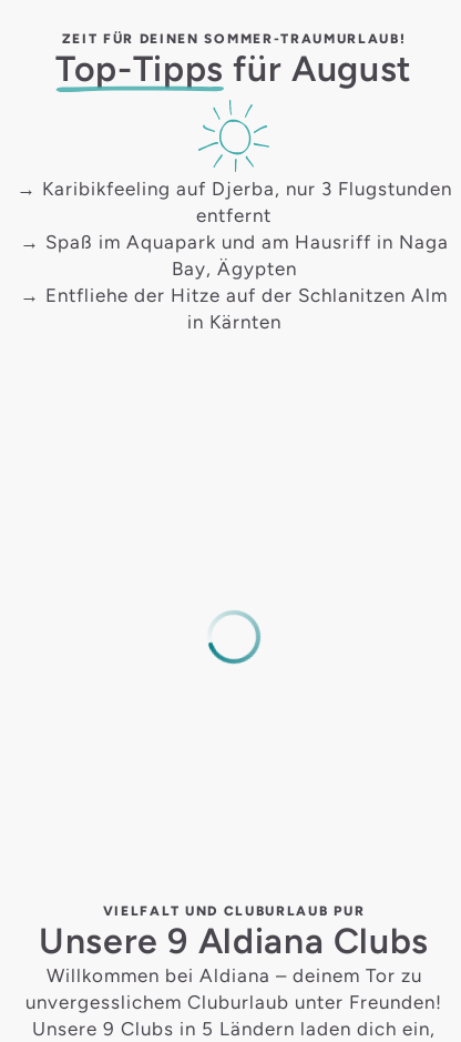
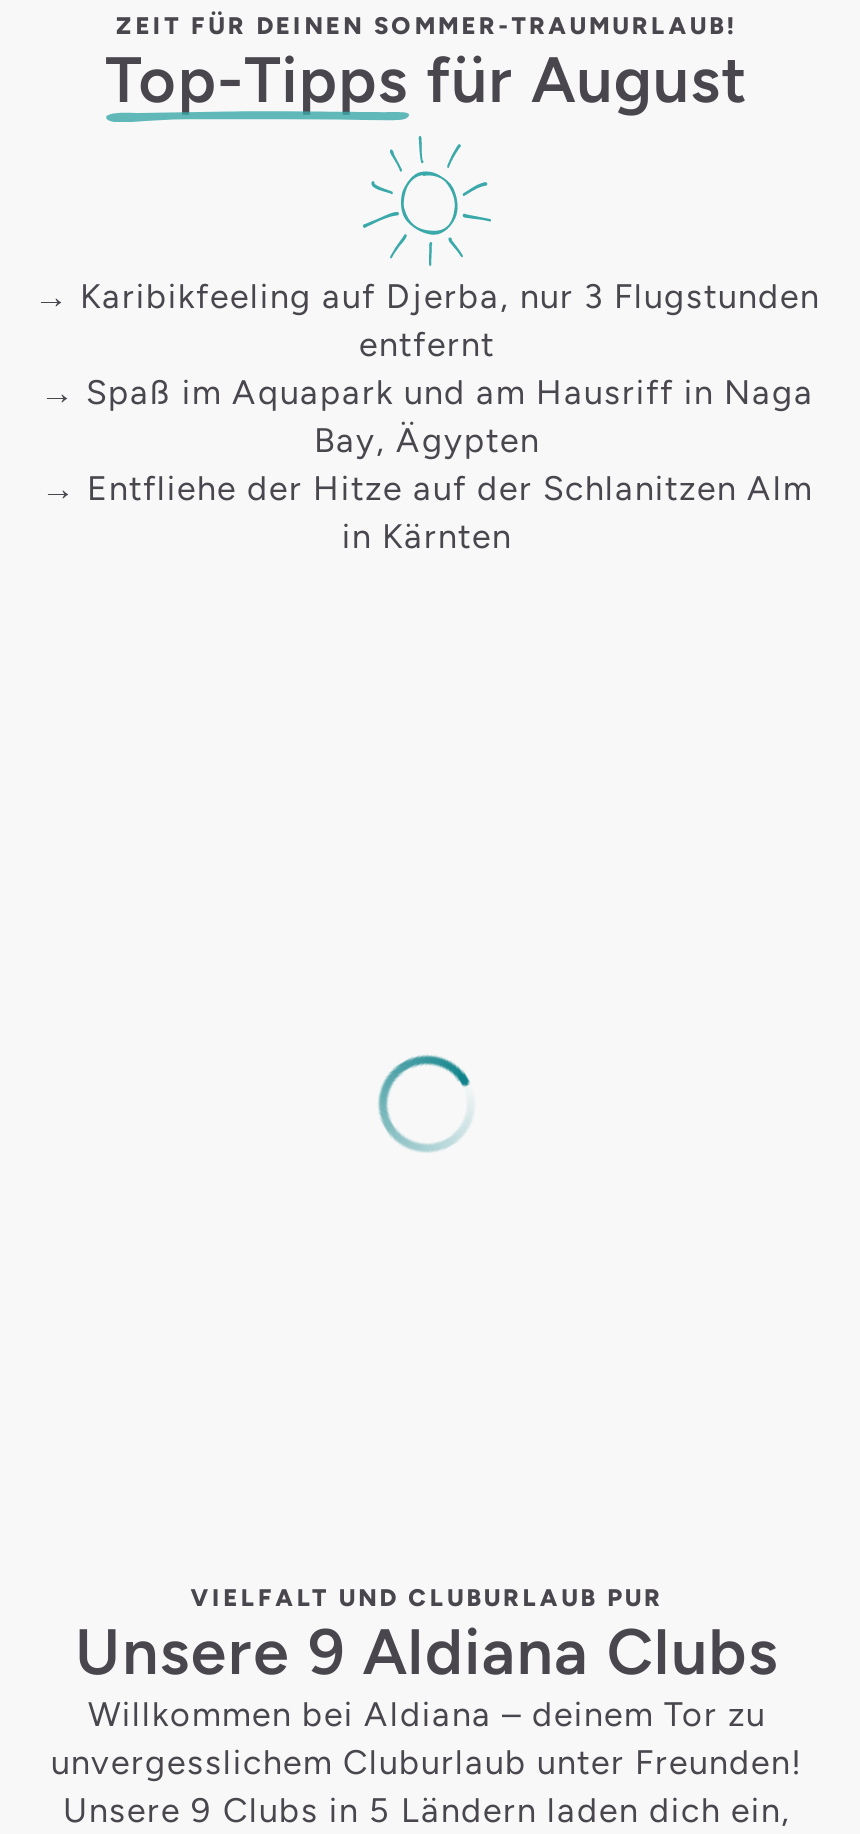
- [image]
+ [image]
